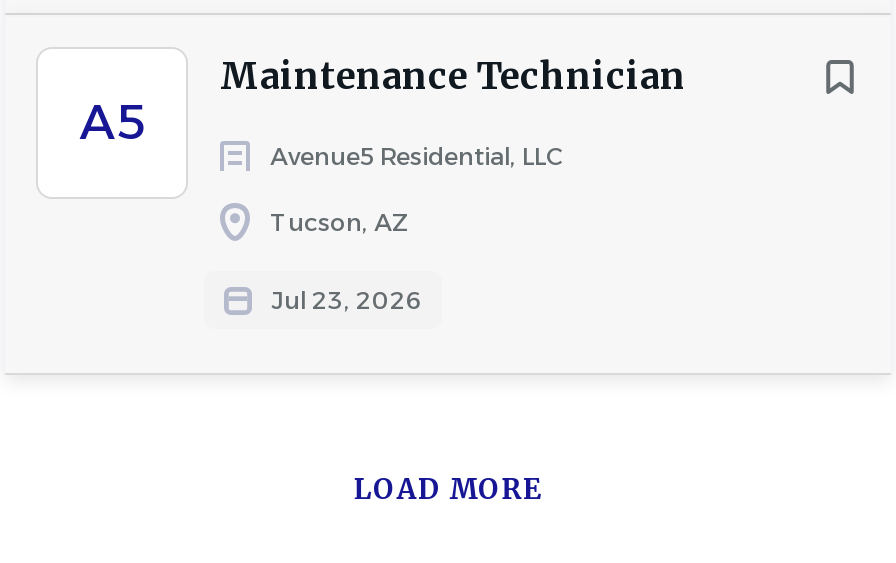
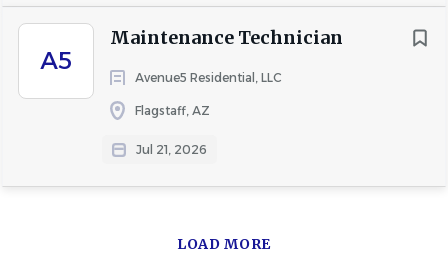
- Tucson, AZ
+ Flagstaff, AZ

- Jul 23, 2026
+ Jul 21, 2026
